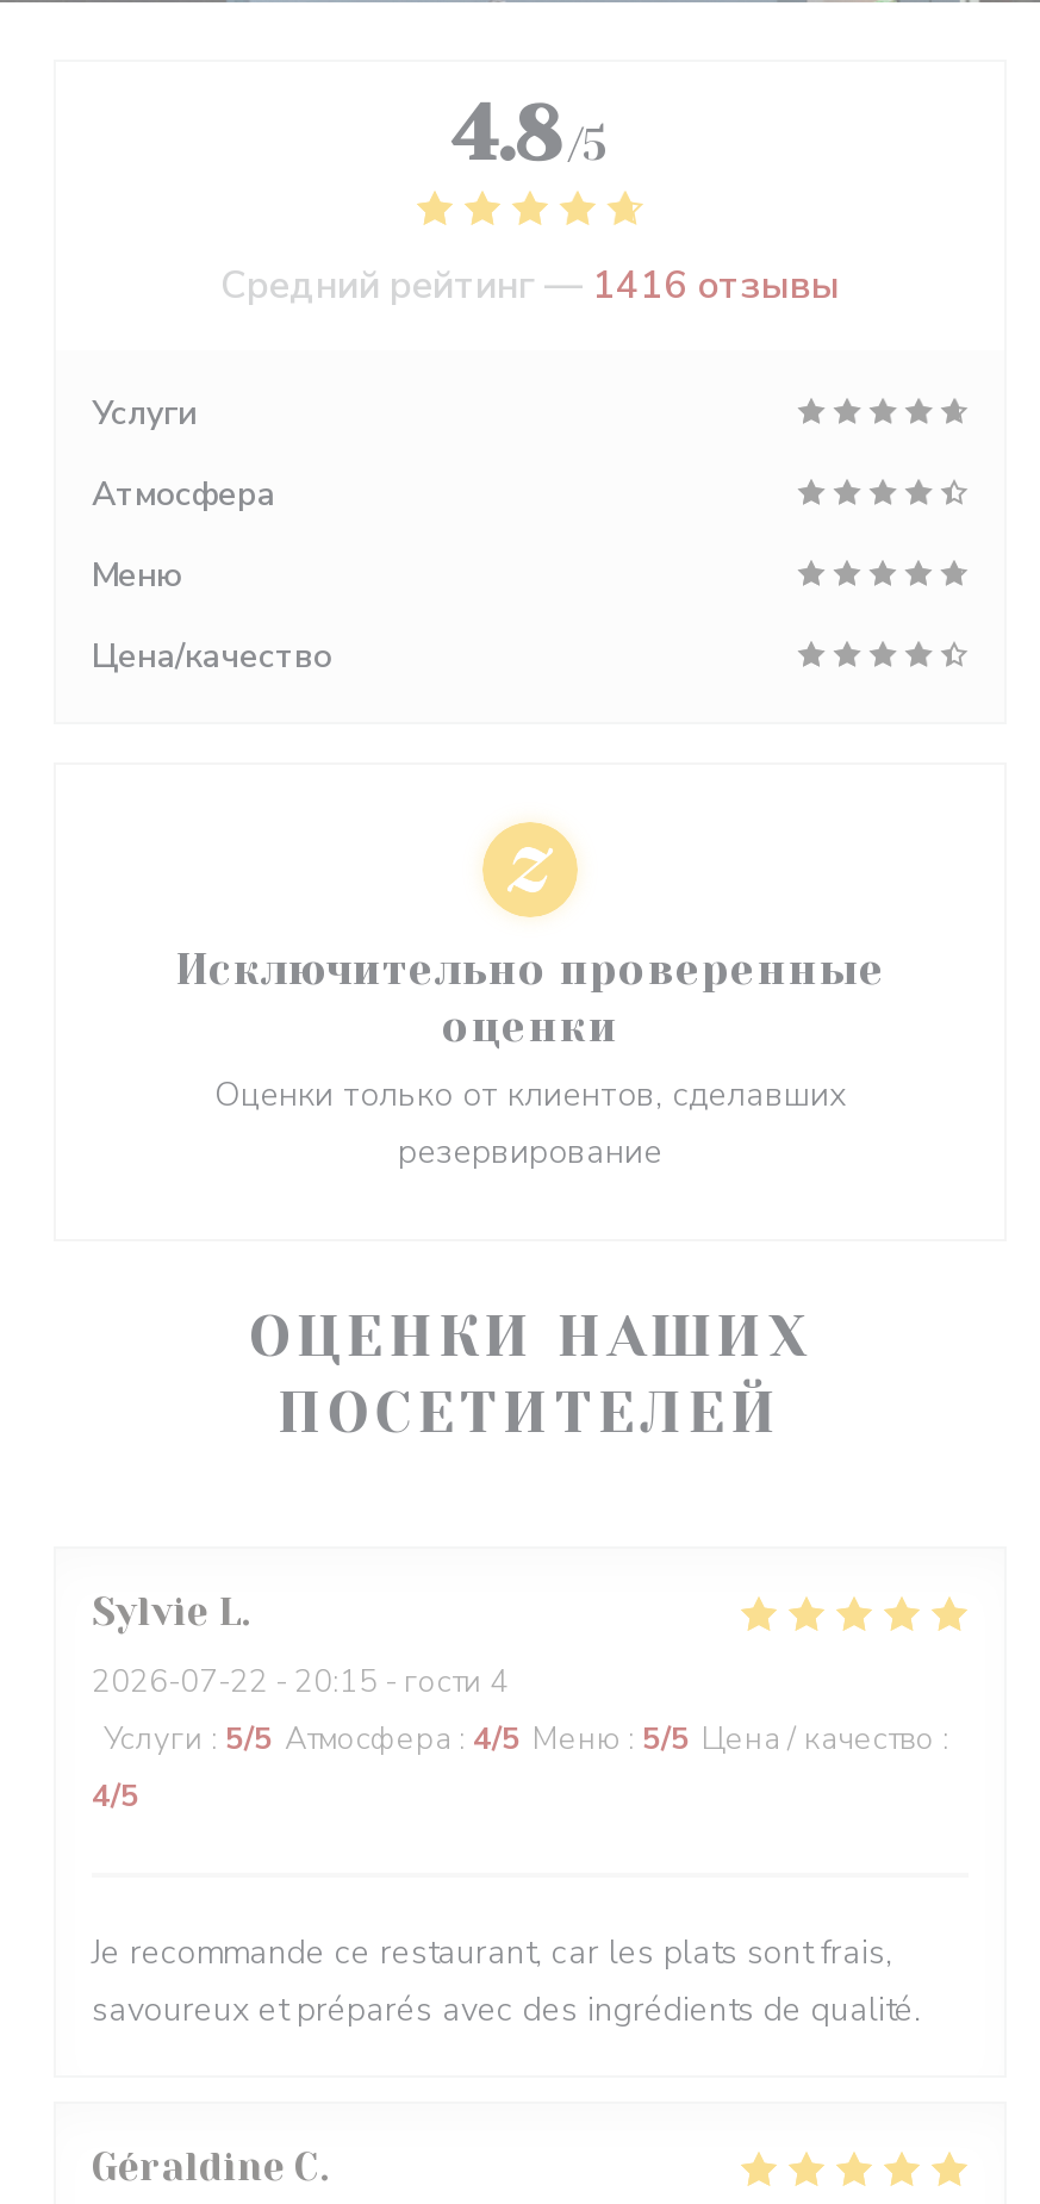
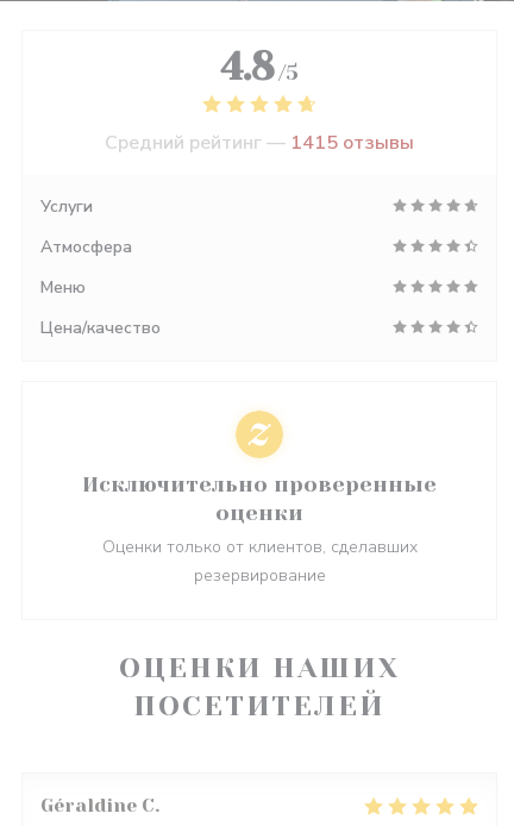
- Средний рейтинг — 1416 отзывы
+ Средний рейтинг — 1415 отзывы

- Sylvie L
- 2026-07-22 - 20:15 - гости 4
- Услуги: 5/5 Атмосфера: 4/5 Меню: 5/5 Цена / качество:
- 4/5
- Je recommande ce restaurant, car les plats sont frais,
- savoureux et préparés avec des ingrédients de qualité.
